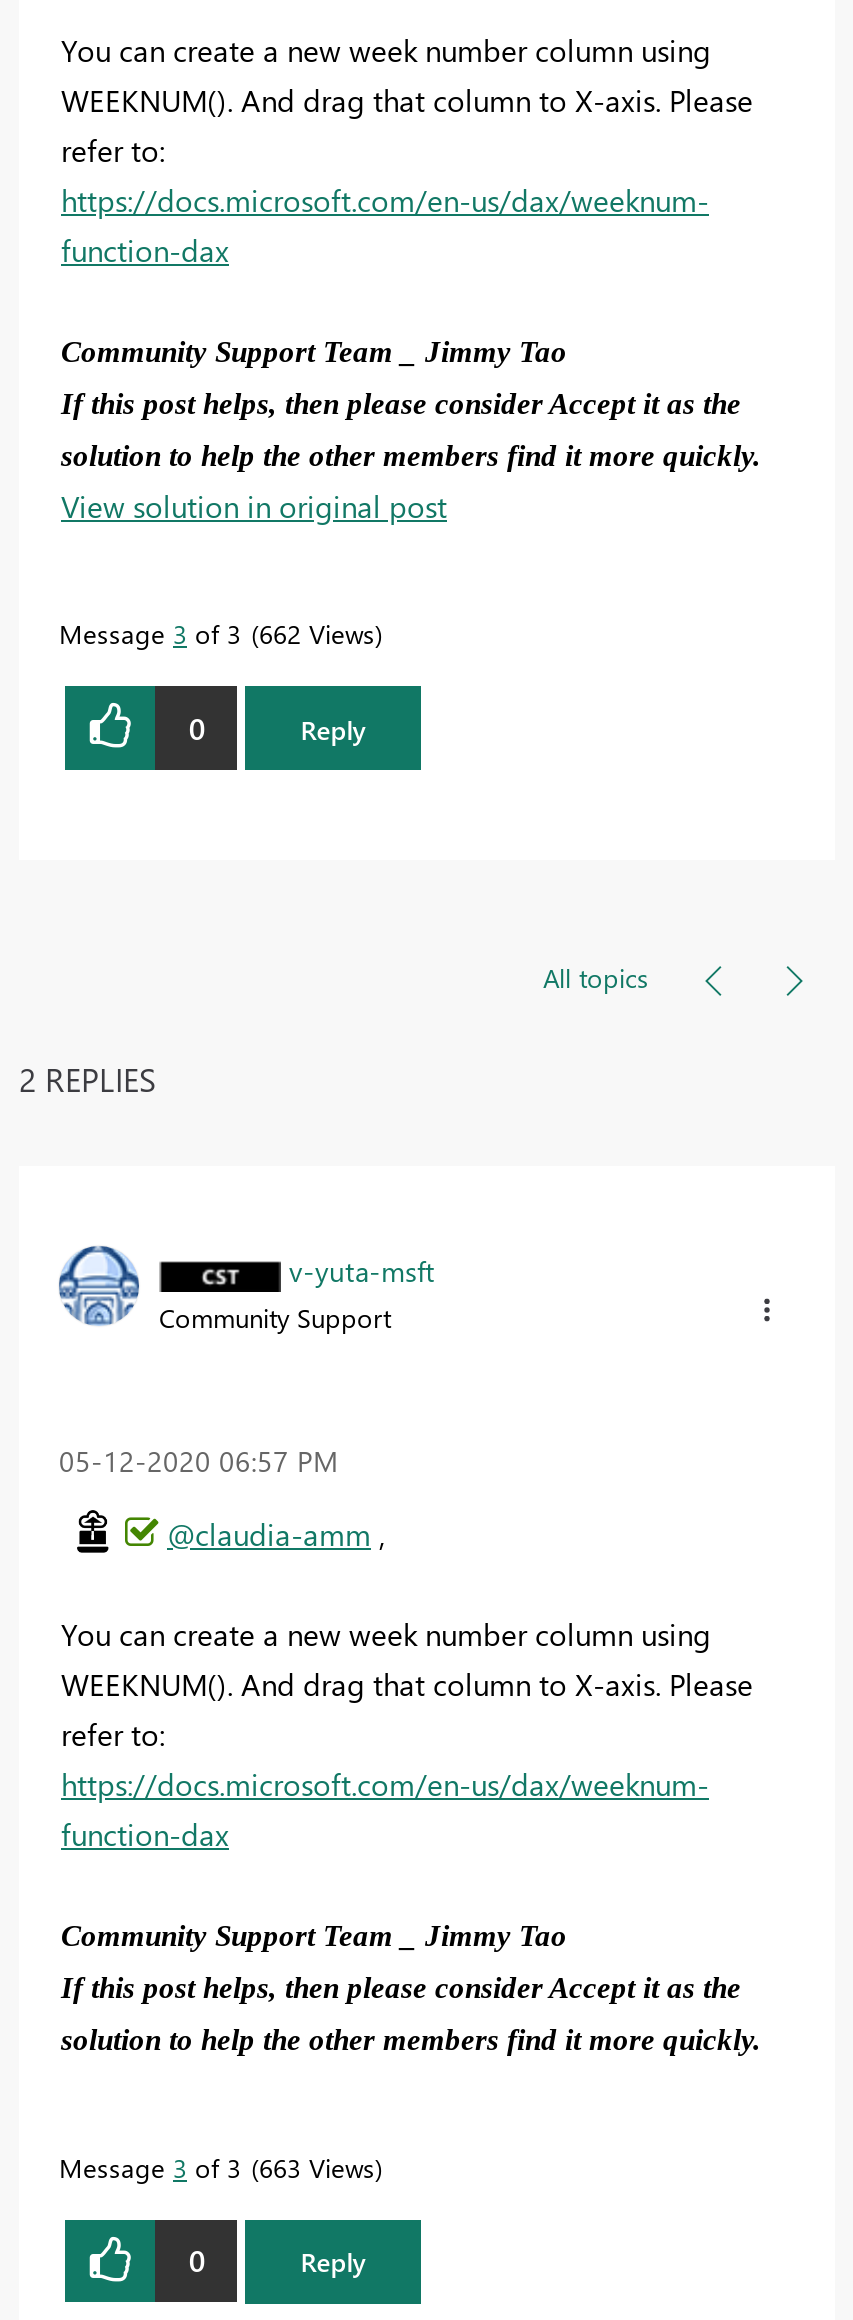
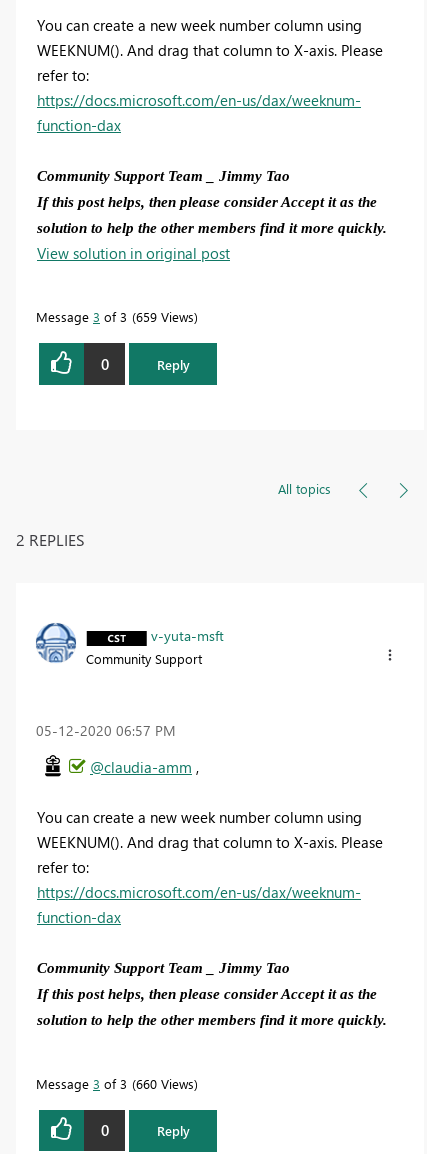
- Message 3 of 3 662 Views
+ Message 3 of 3 659 Views

- Message 3 of 3 663 Views
+ Message 3 of 3 660 Views
